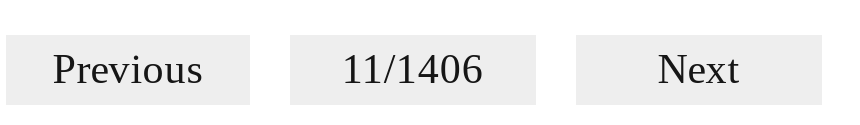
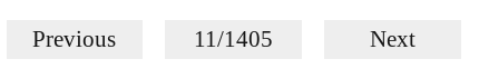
- 11/1406
+ 11/1405
